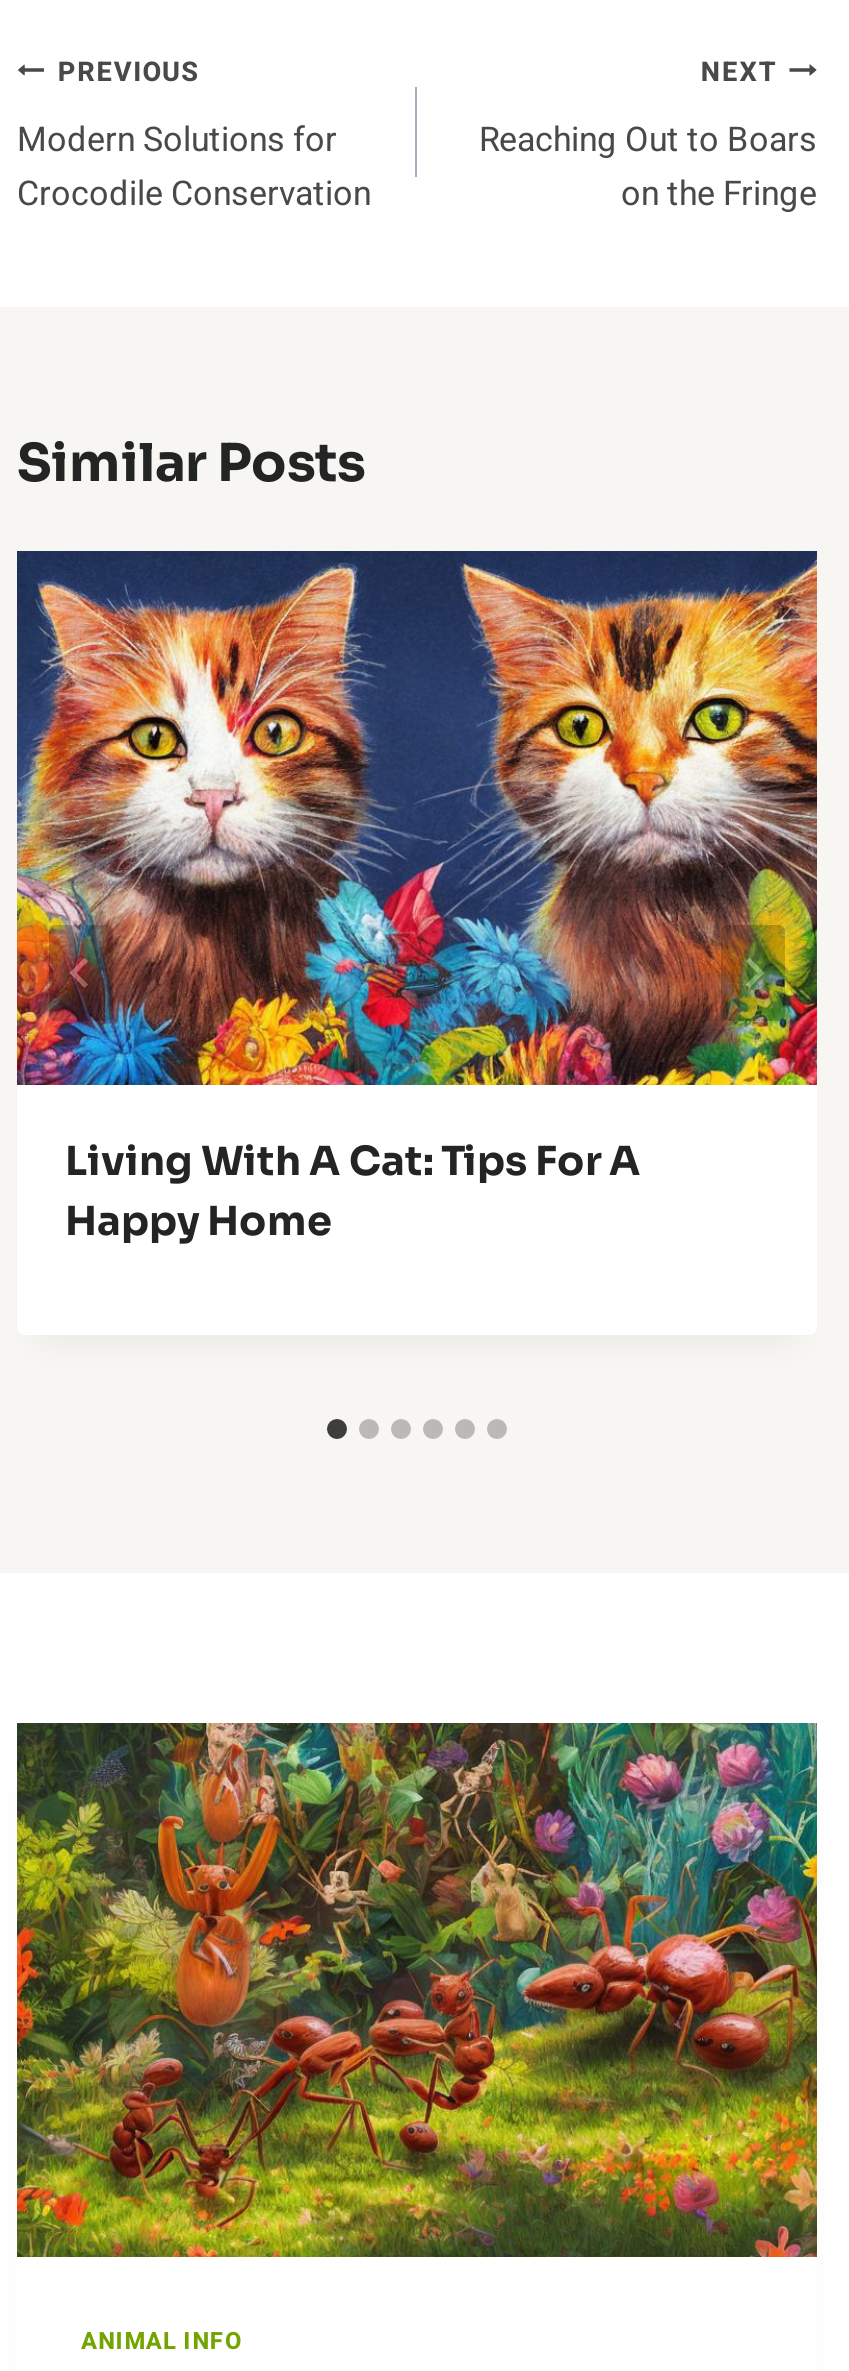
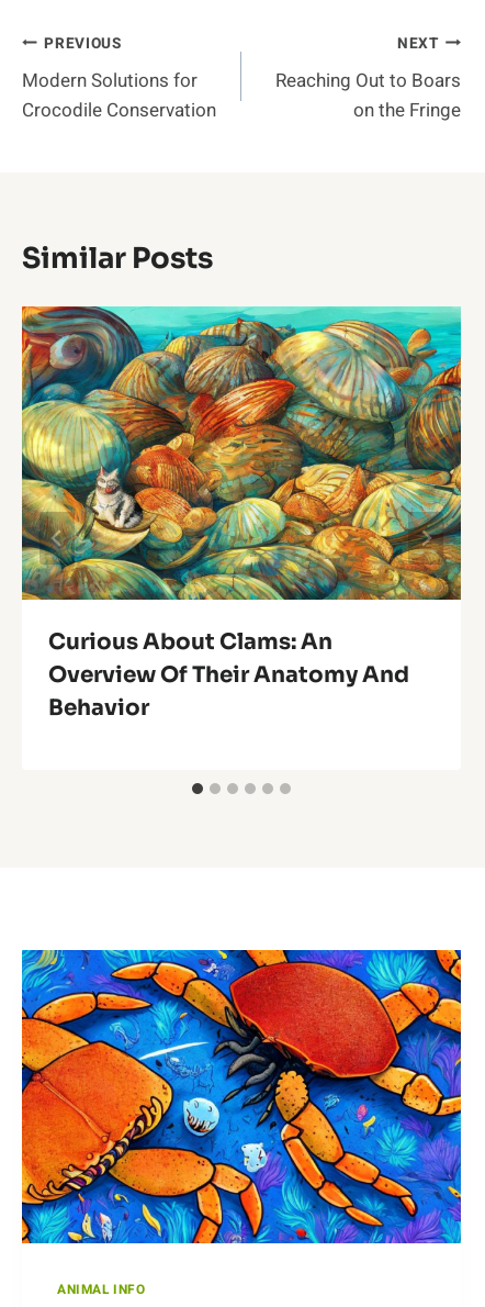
- [image]
- Living With A Cat: Tips For A
- Happy Home
+ [image]
+ Curious About Clams: An
+ Overview Of Their Anatomy And
+ Behavior

- [image]
+ [image]
